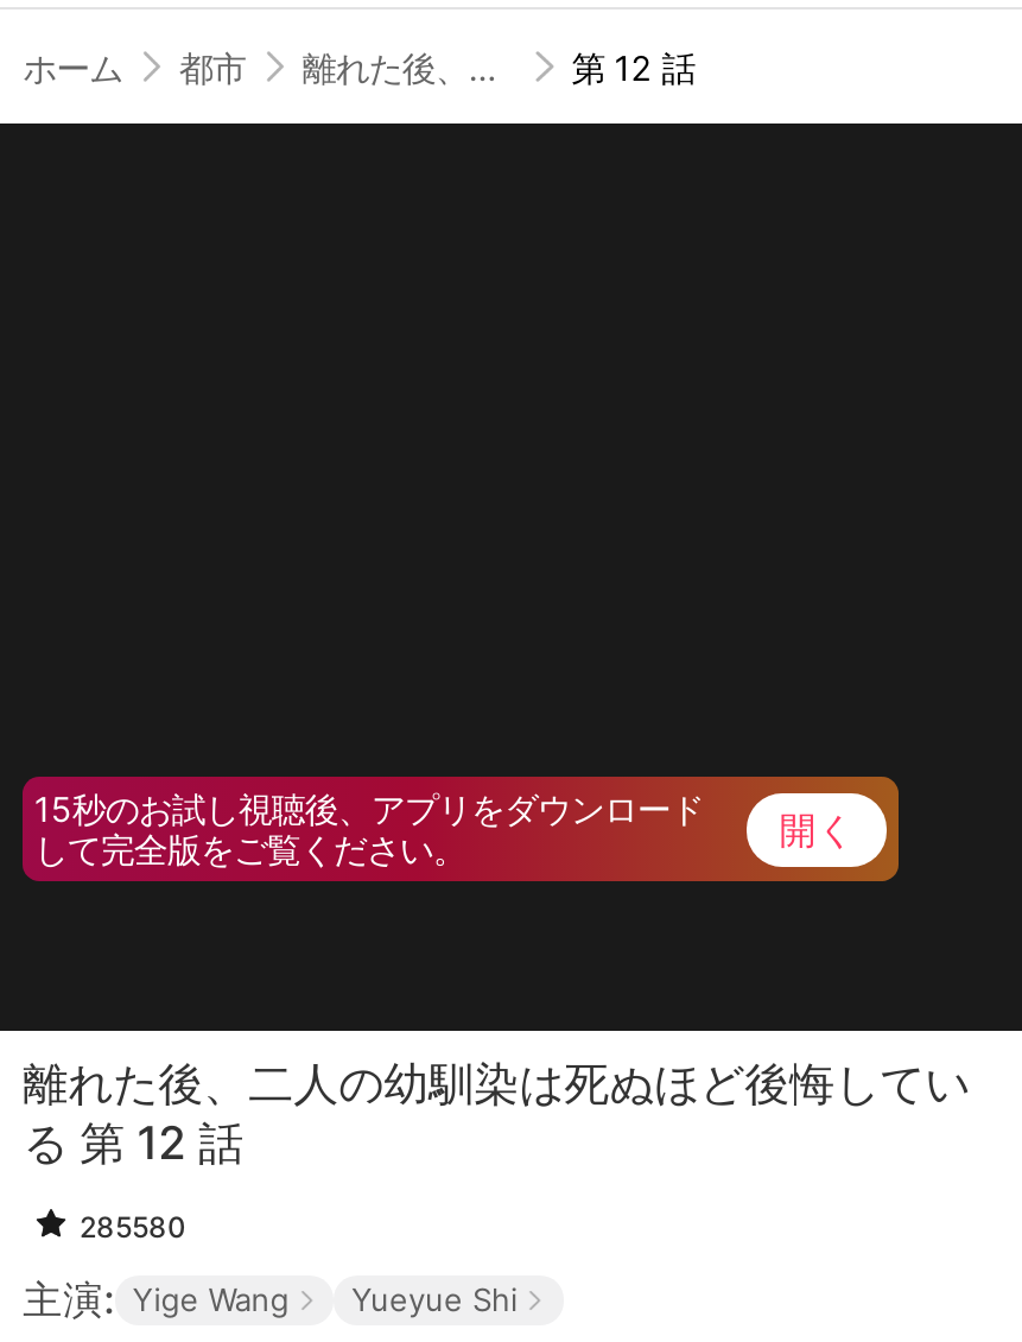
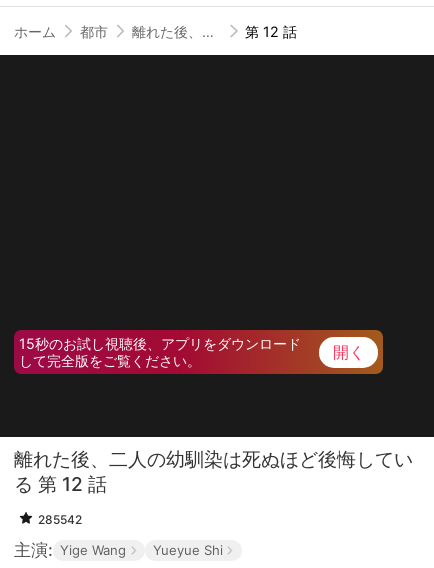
- 285580
+ 285542
